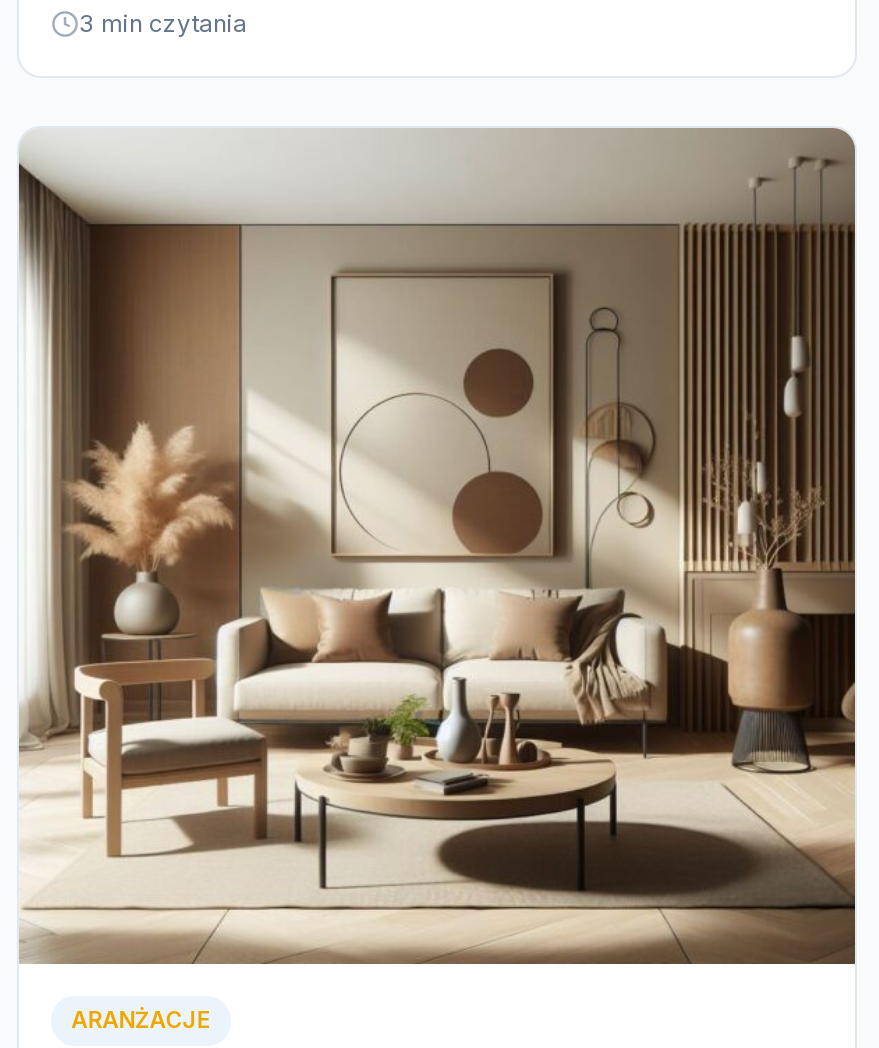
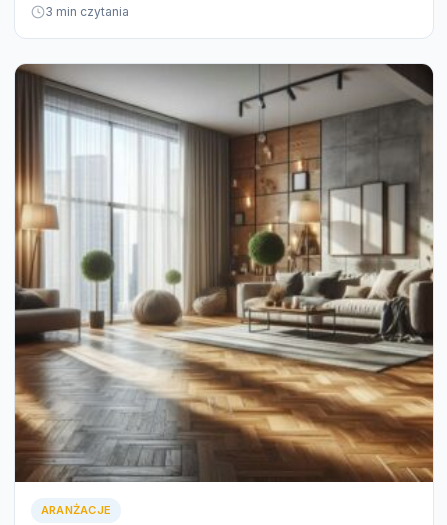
- [image]
+ [image]
